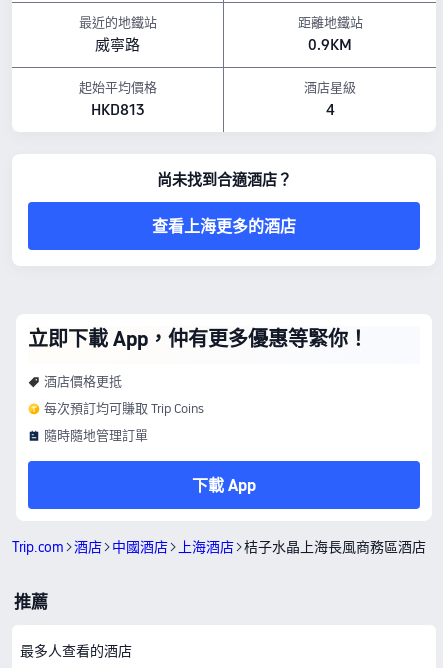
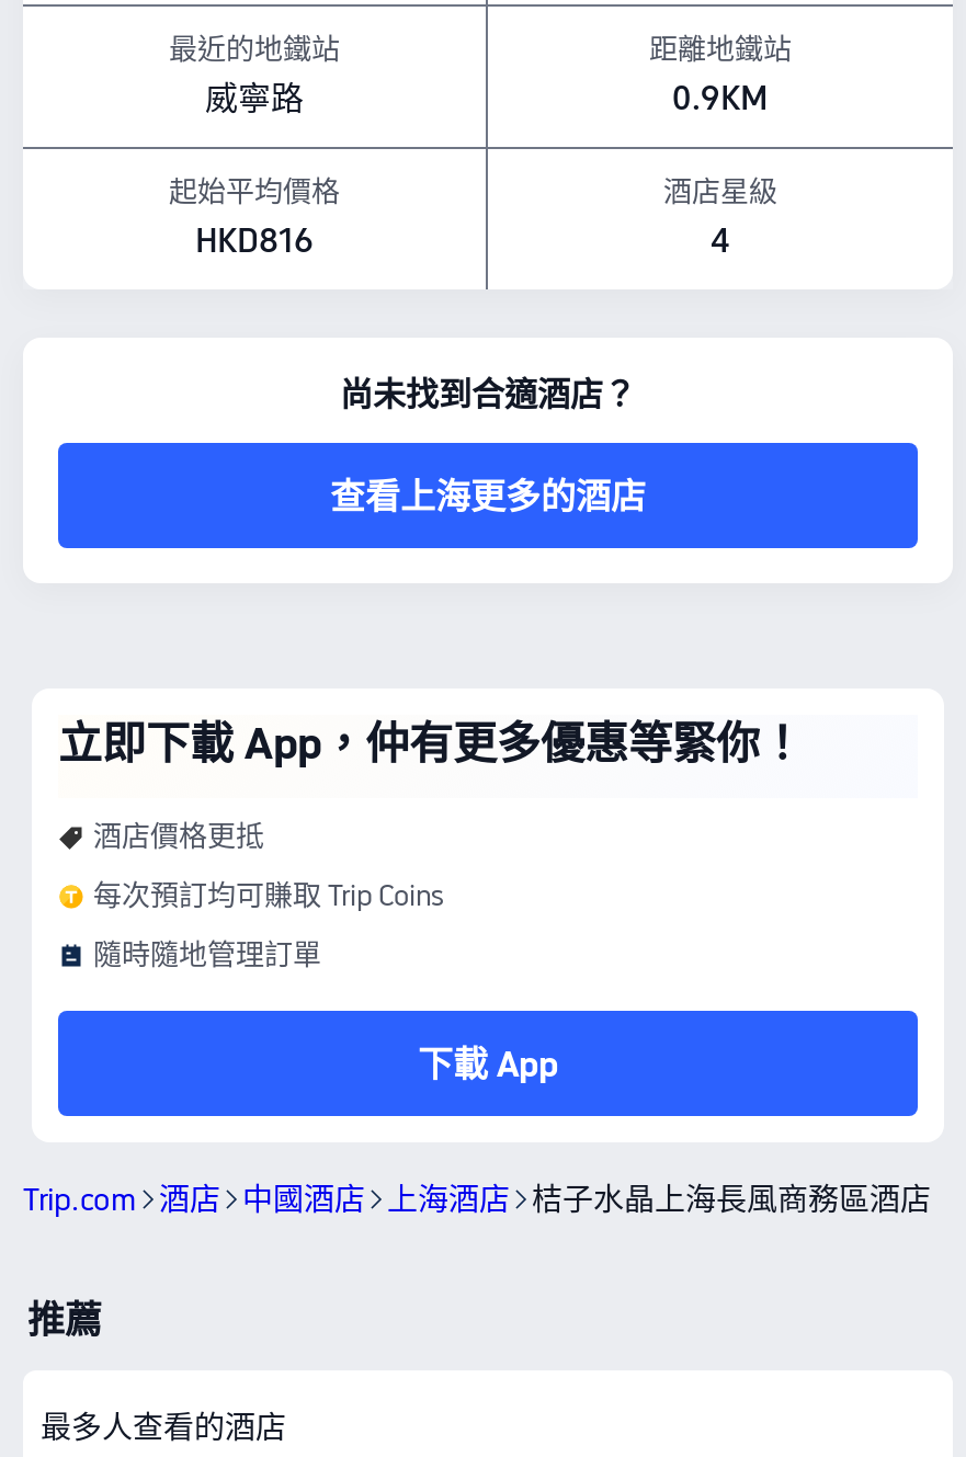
- HKD813
+ HKD816
